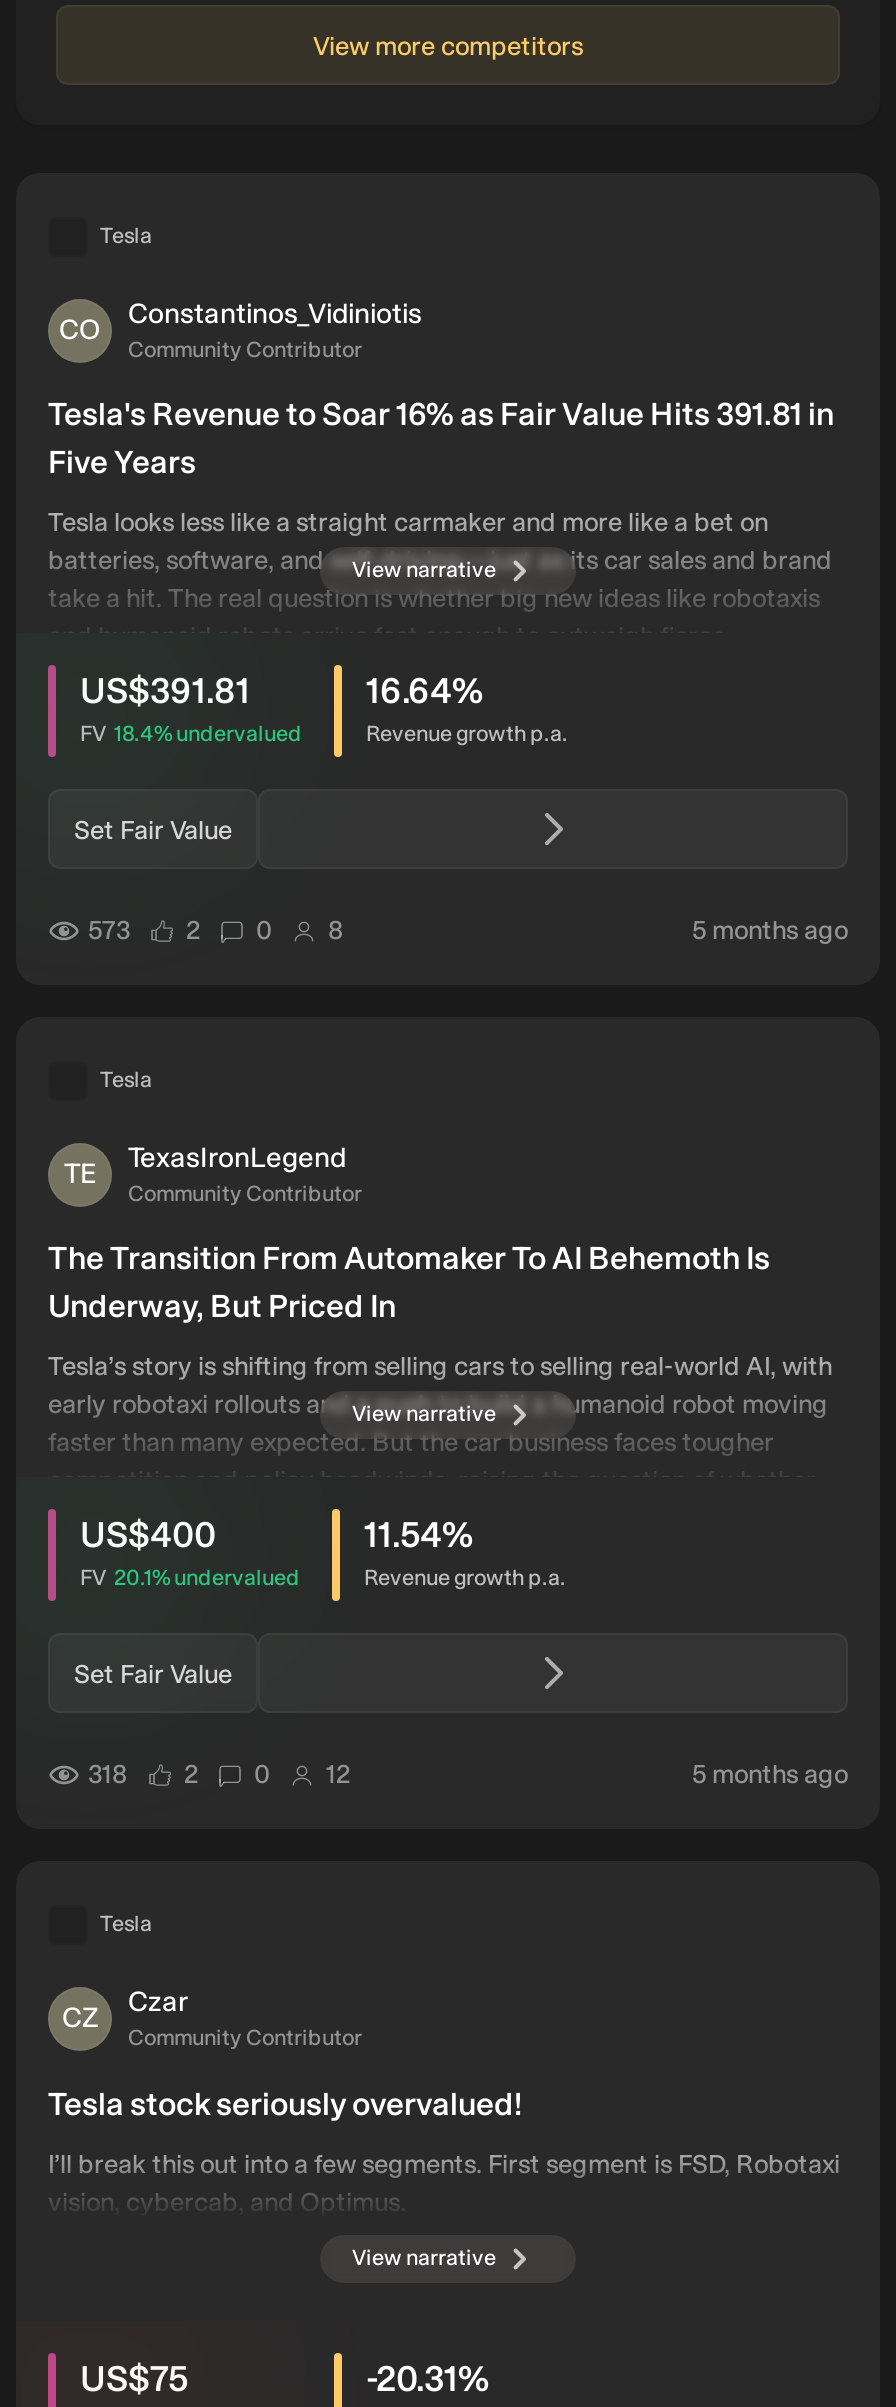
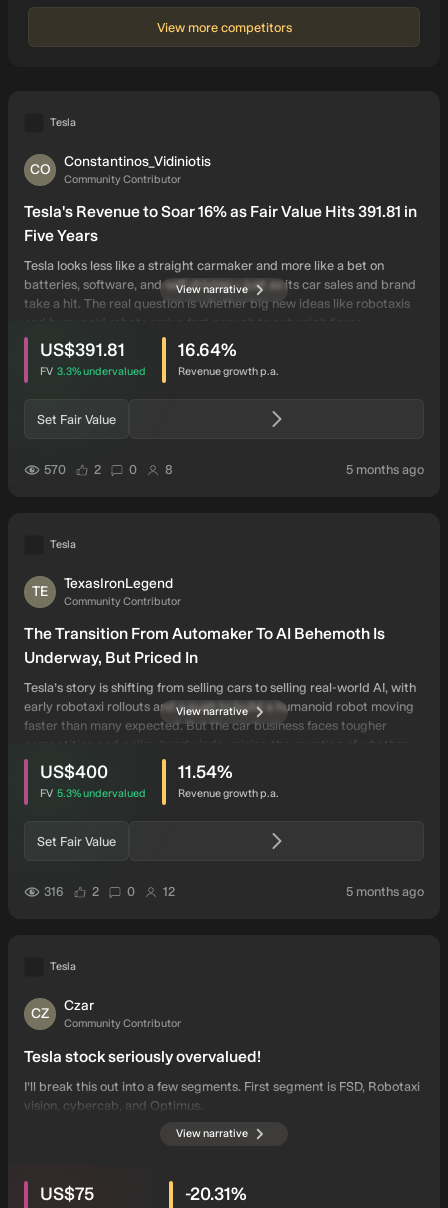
- FV 18.4% undervalued
+ FV 3.3% undervalued

- 573
+ 570

- FV 20.1% undervalued
+ FV 5.3% undervalued

- 318
+ 316
